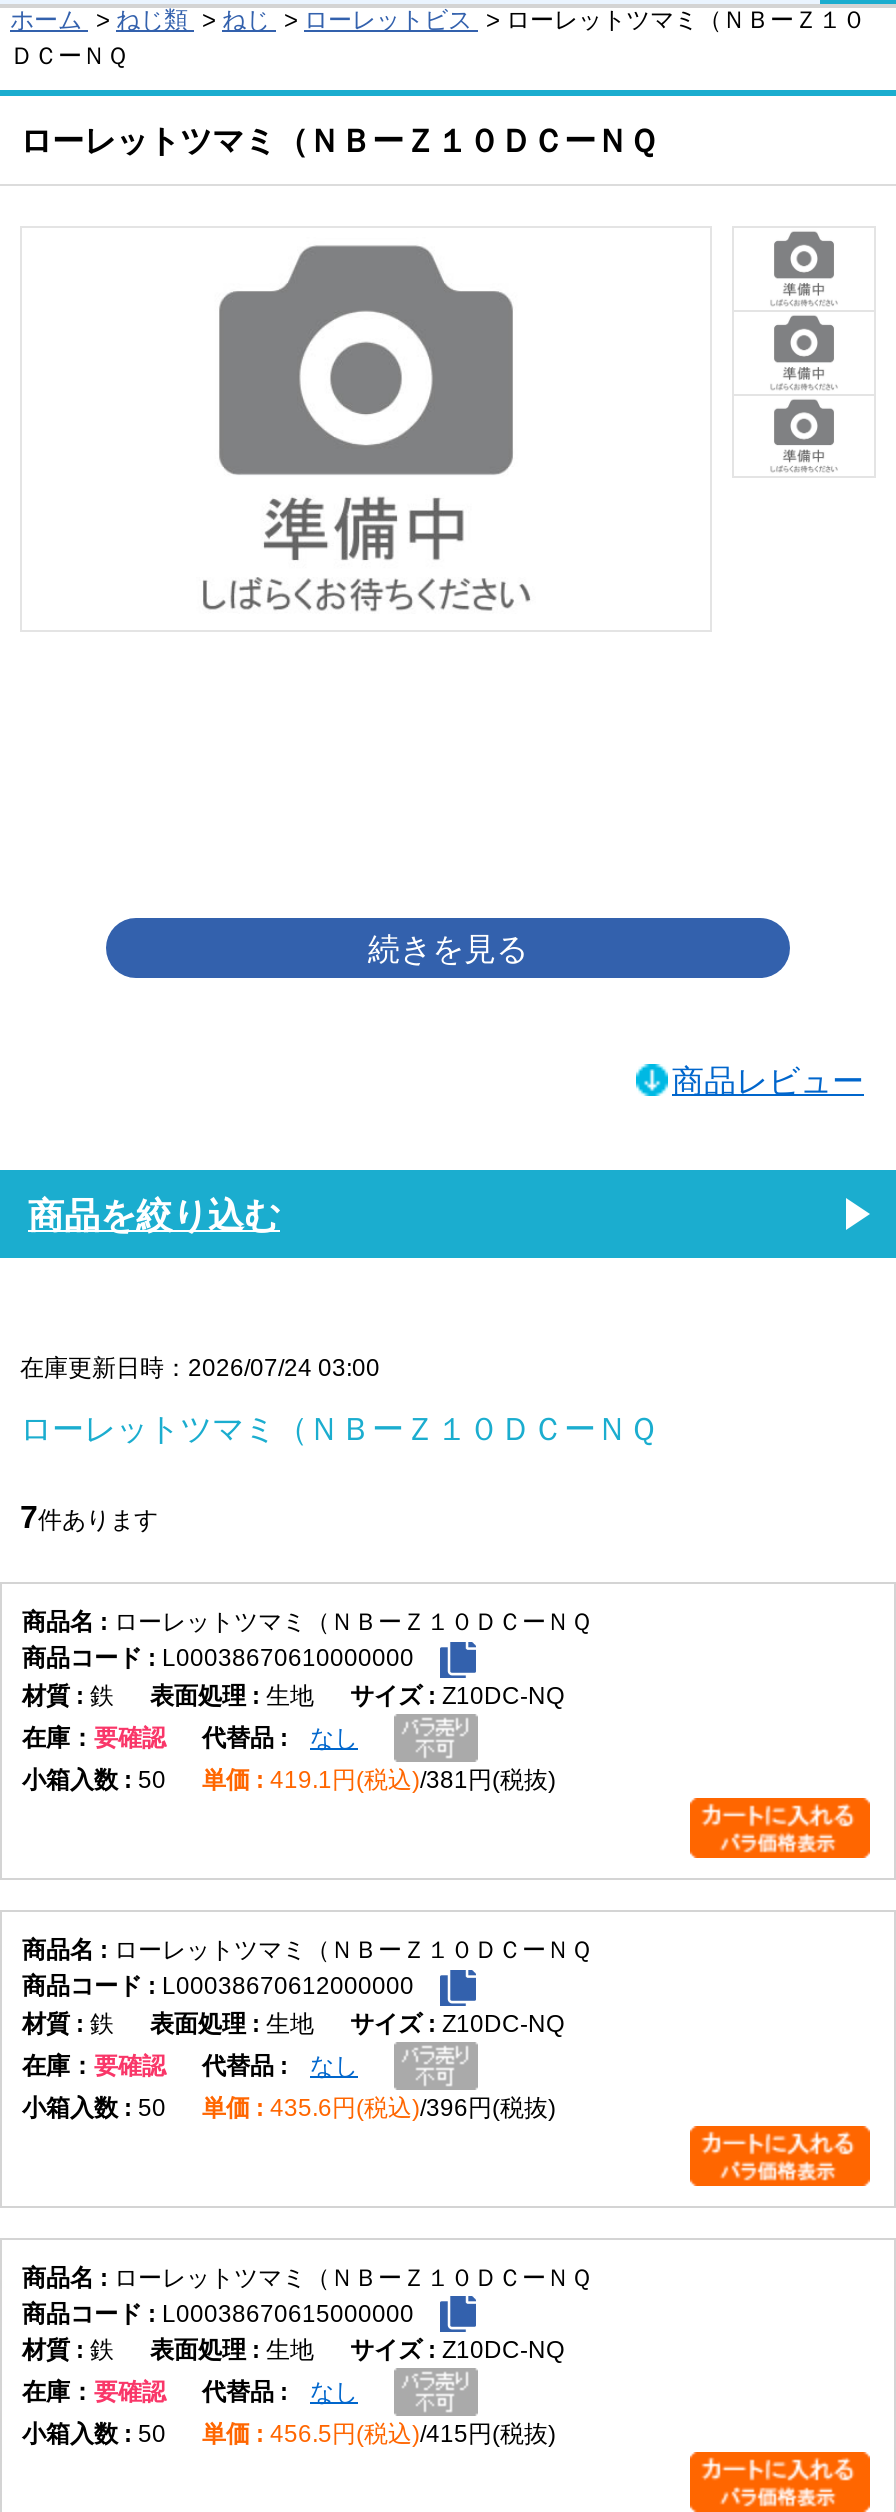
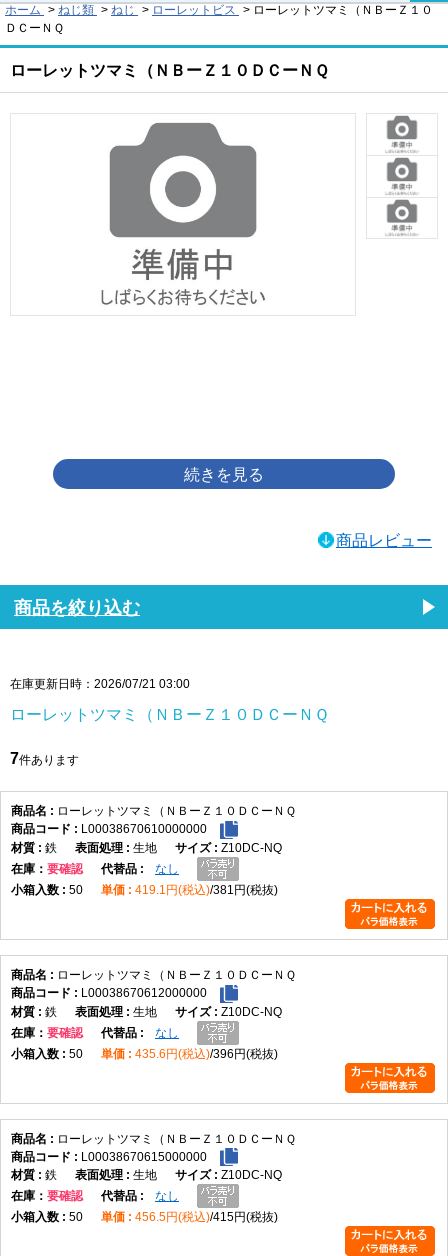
- 在庫更新日時：2026/07/24 03:00
+ 在庫更新日時：2026/07/21 03:00
